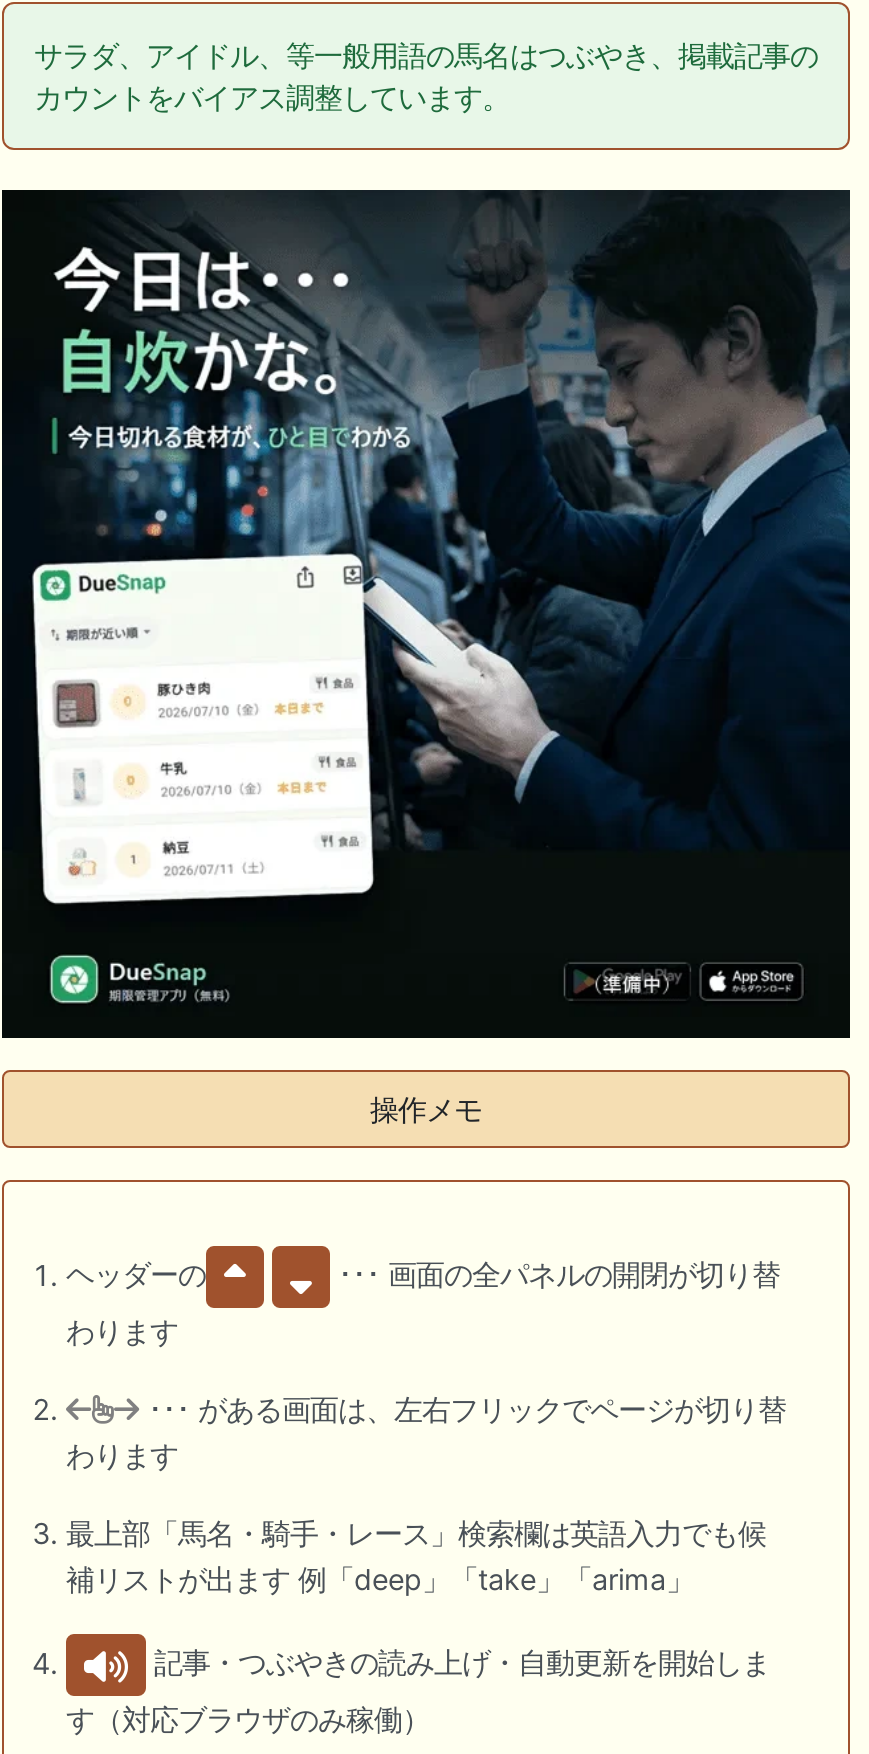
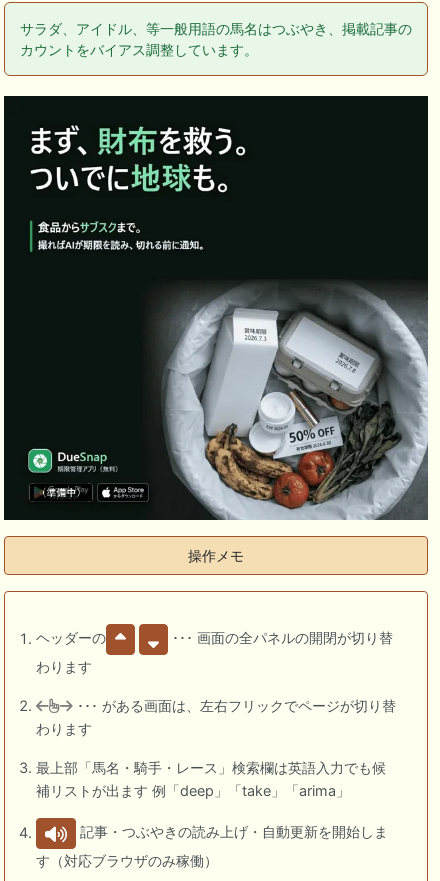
- [image]
+ [image]
